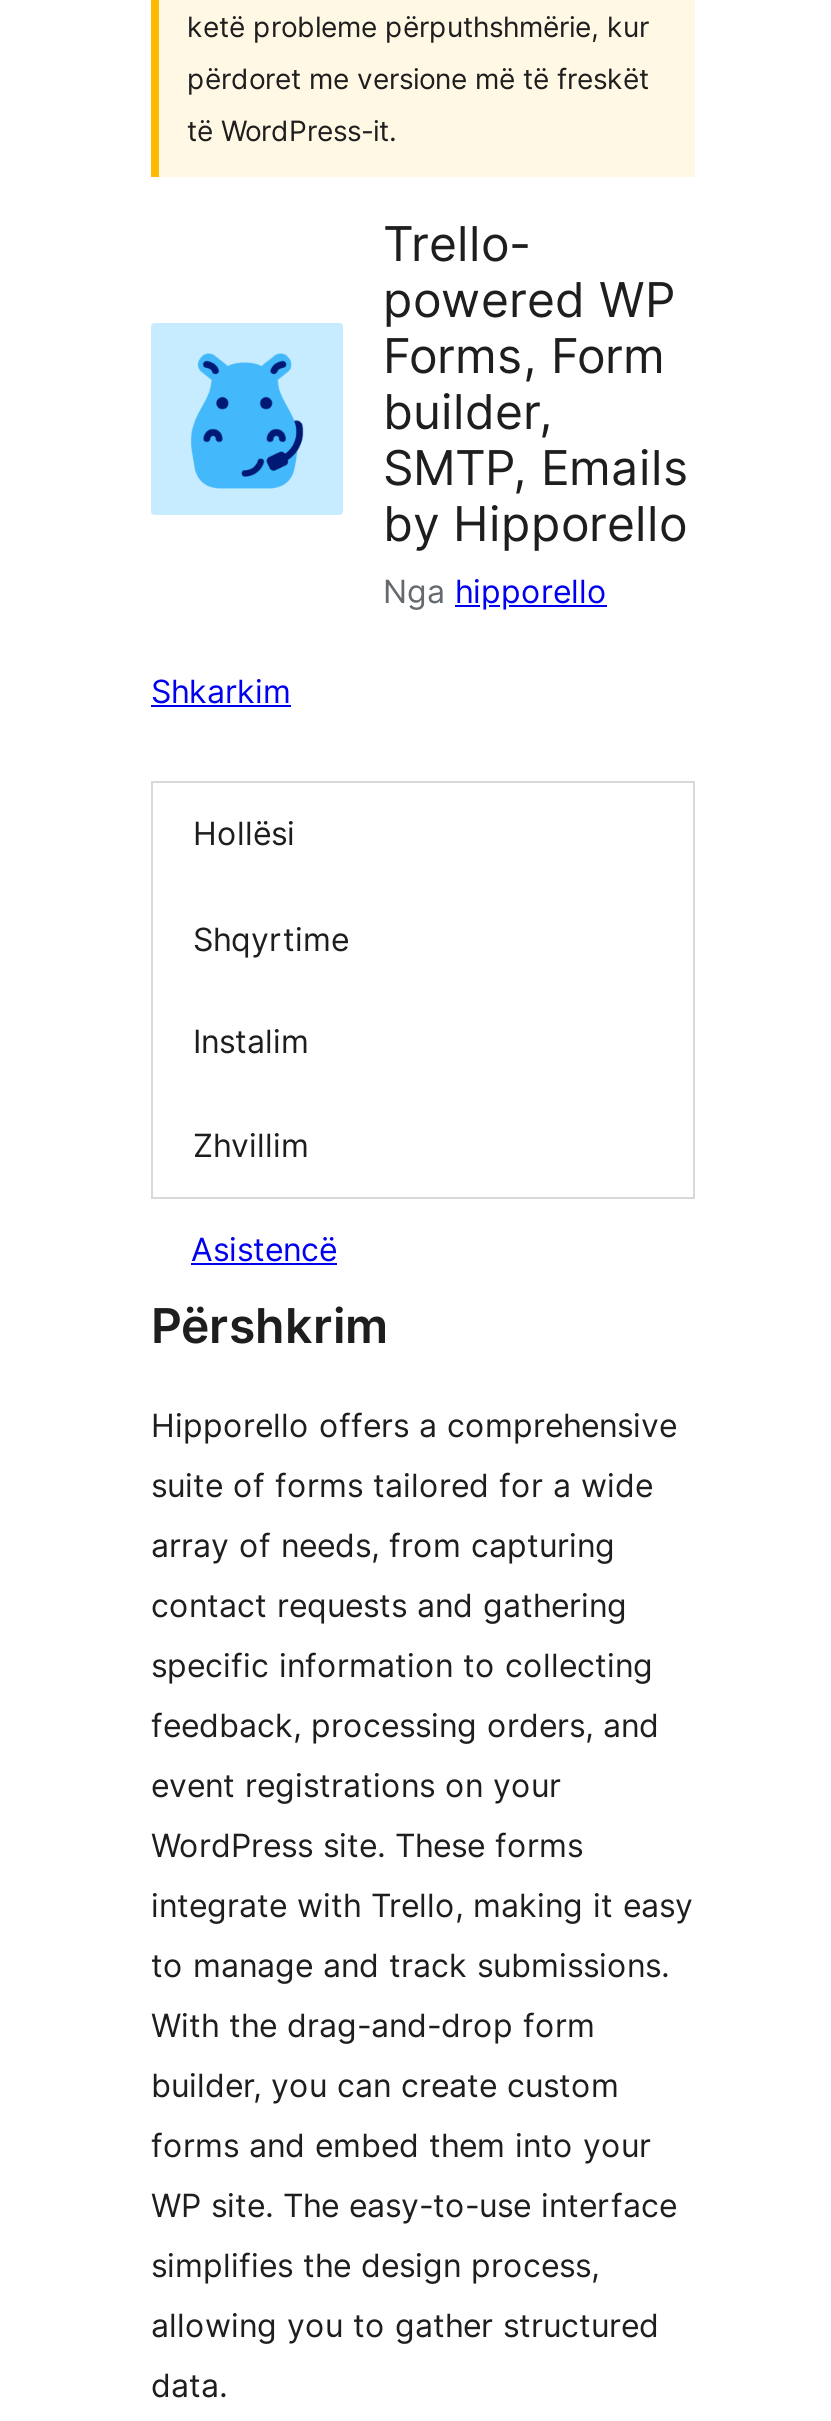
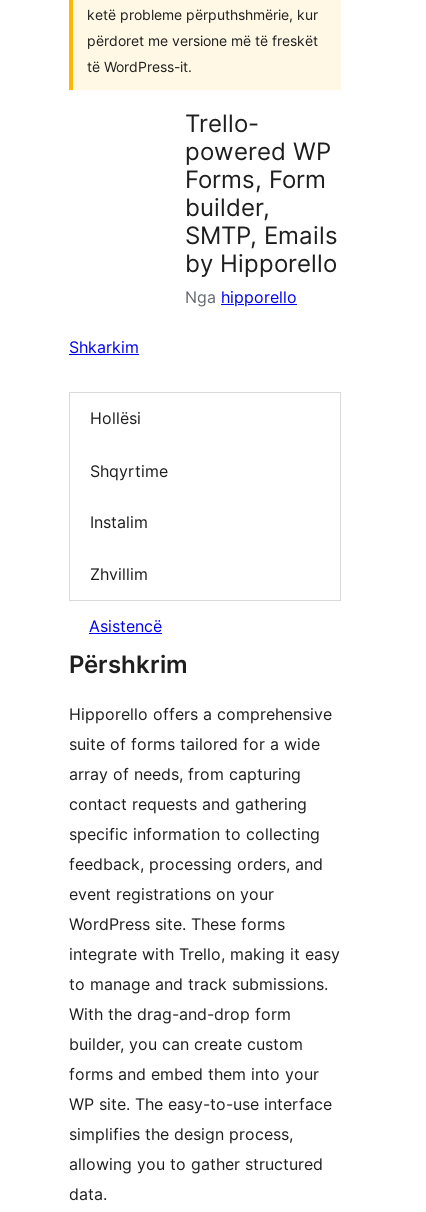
- [image]
